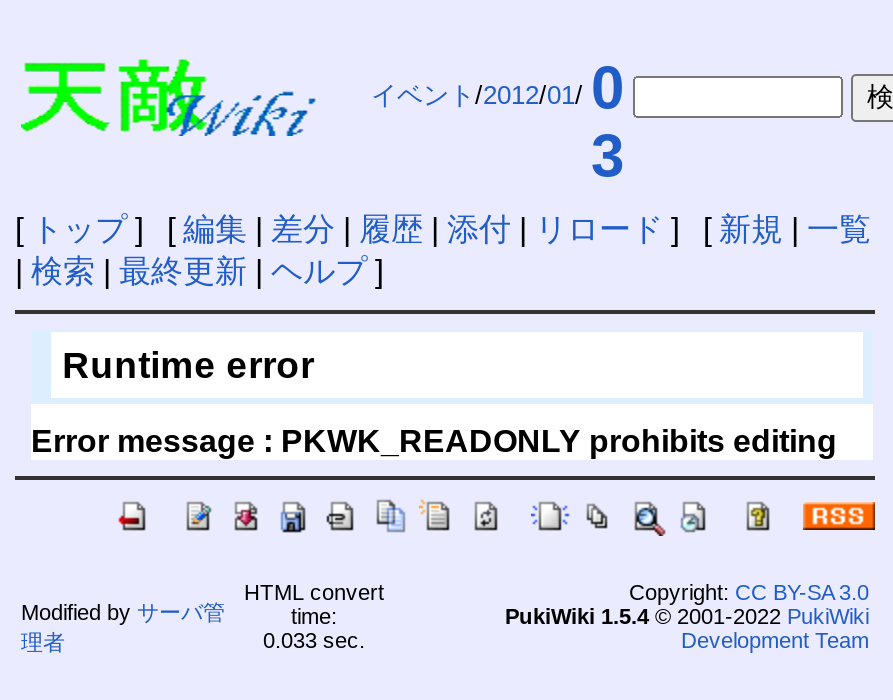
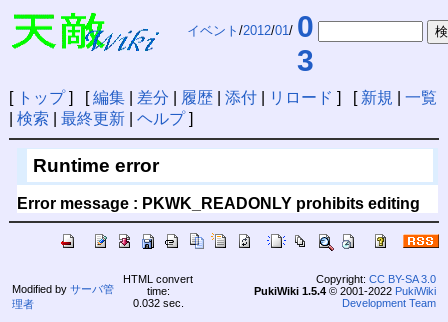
- 0.033 sec.
+ 0.032 sec.
